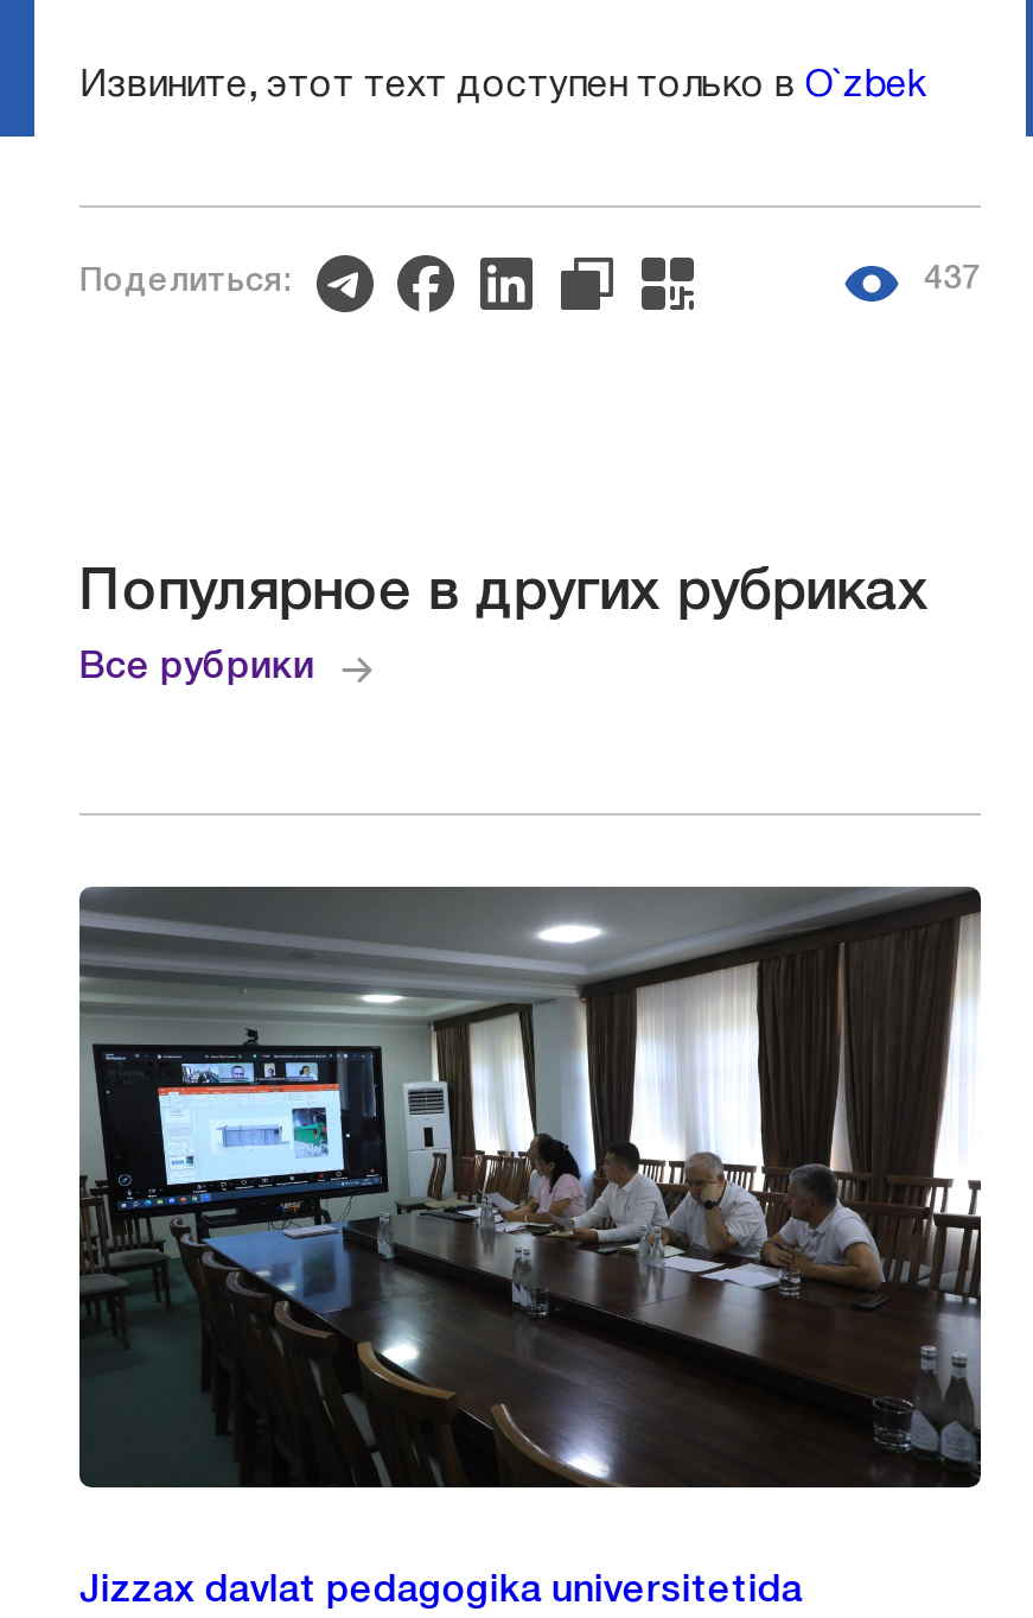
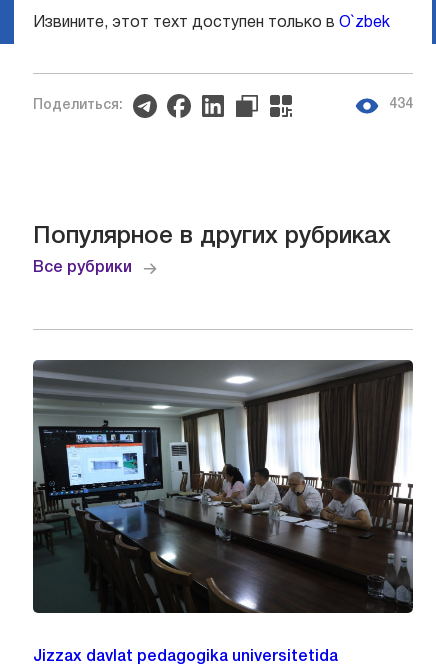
- 437
+ 434
